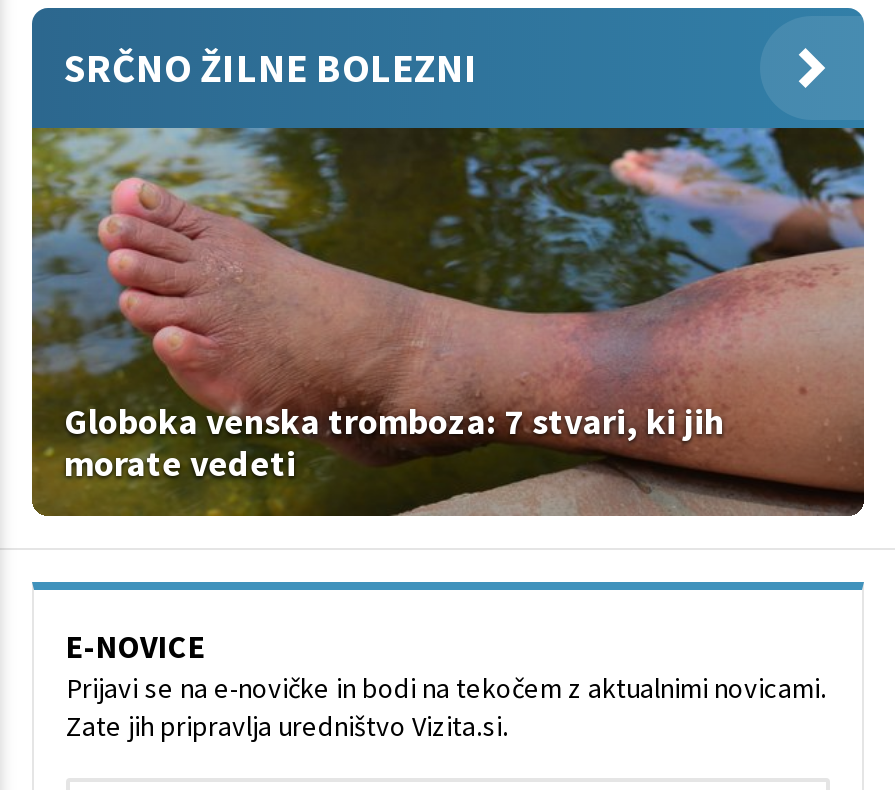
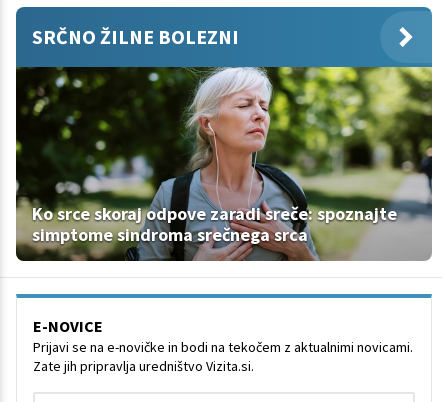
- [image]
- Globoka venska tromboza: 7 stvari, ki jih
- morate vedeti
+ [image]
+ Ko srce skoraj odpove zaradi sreče: spoznajte
+ simptome sindroma srečnega srca
